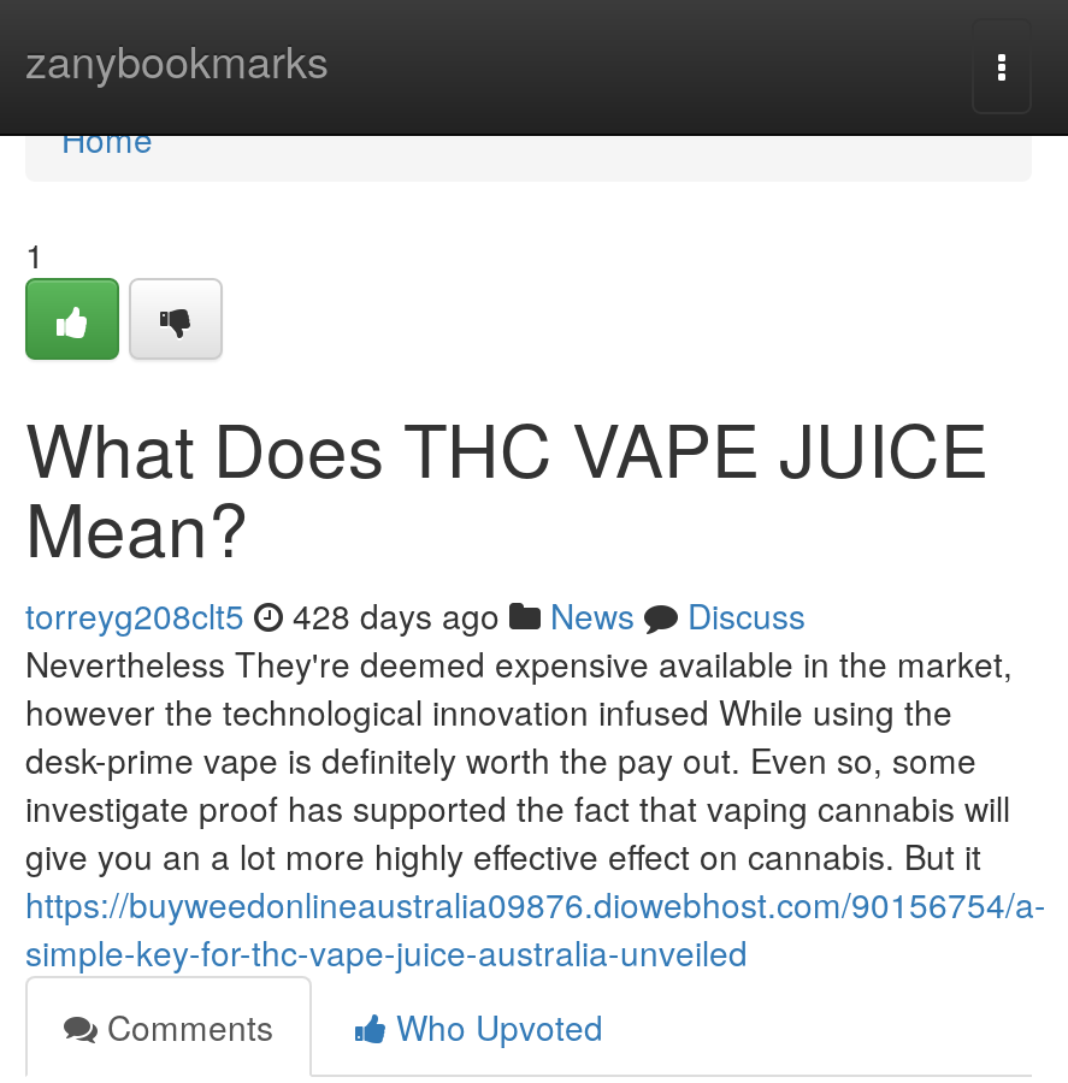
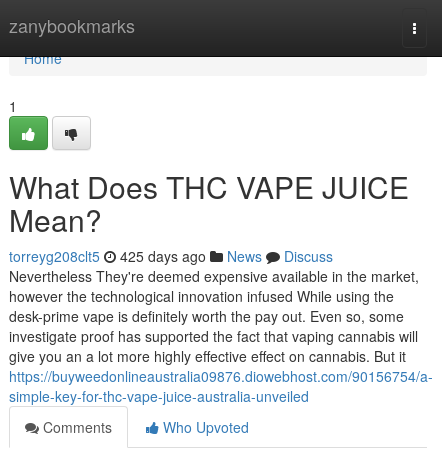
- torreyg208clt5 428 days ago News Discuss
+ torreyg208clt5 425 days ago News Discuss
